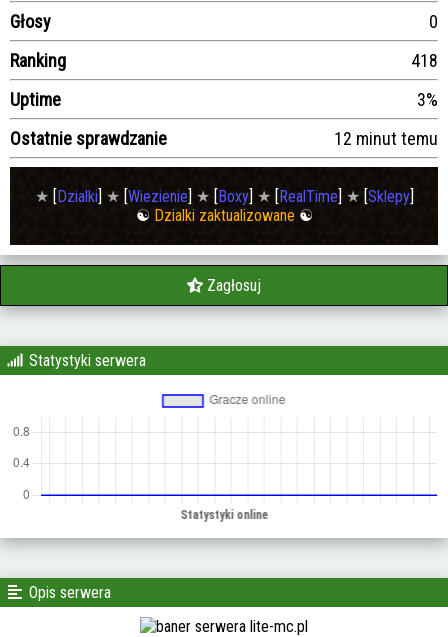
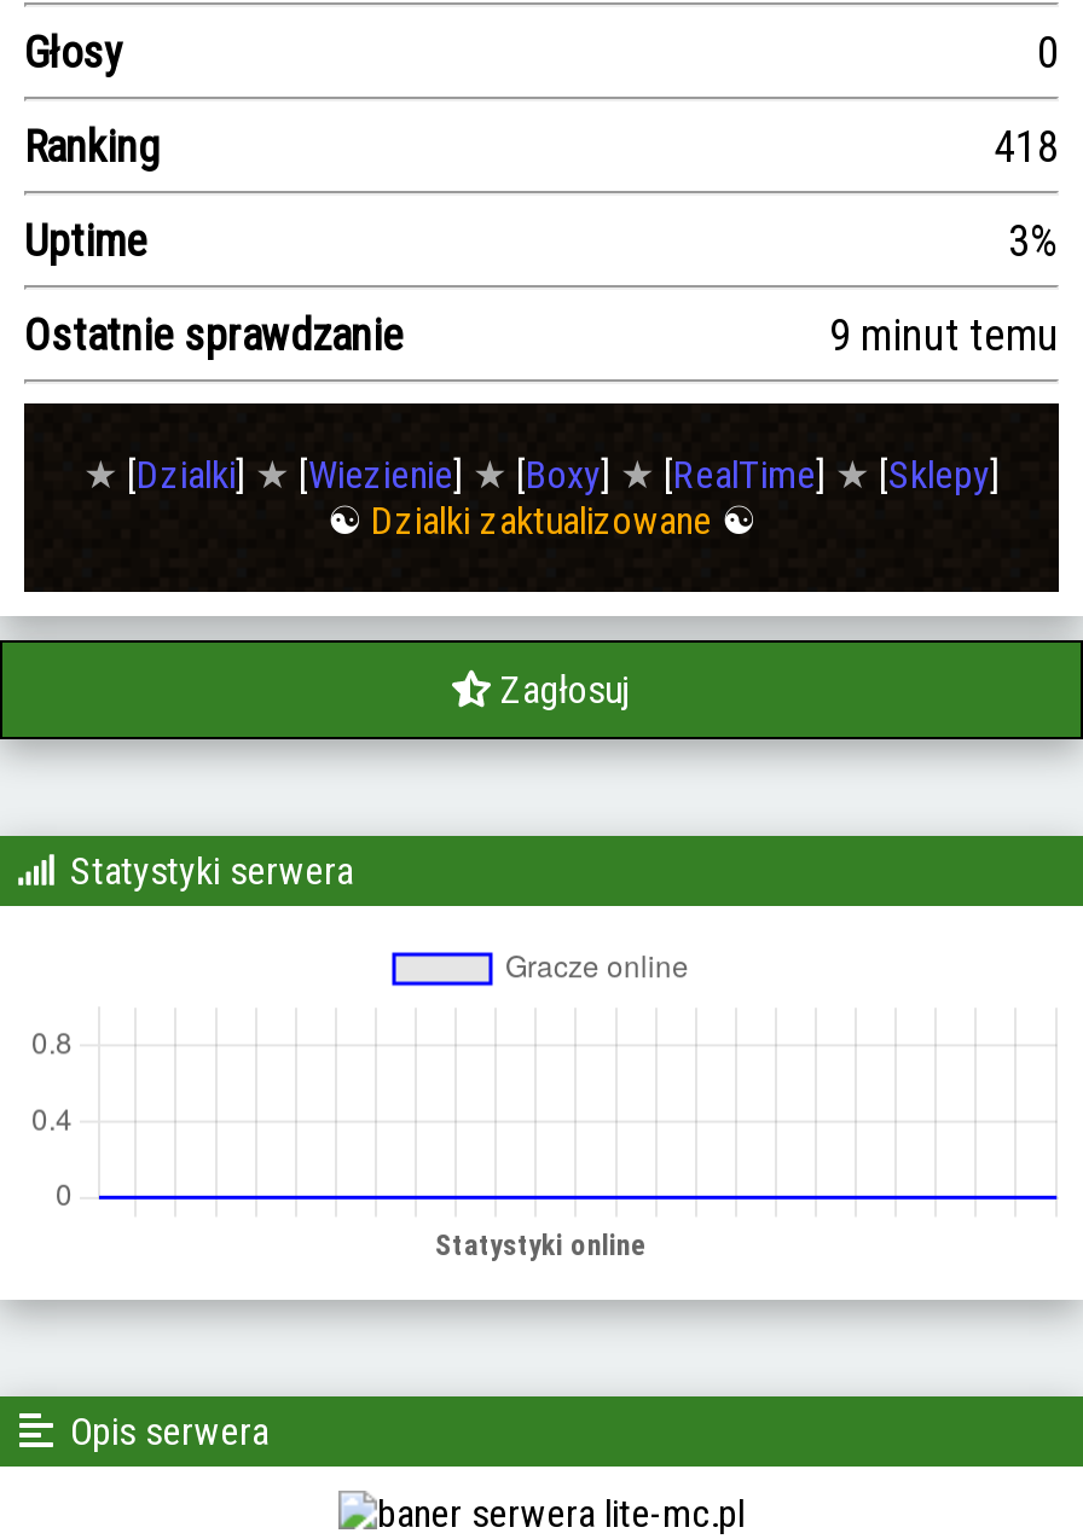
- 12 minut temu
+ 9 minut temu
